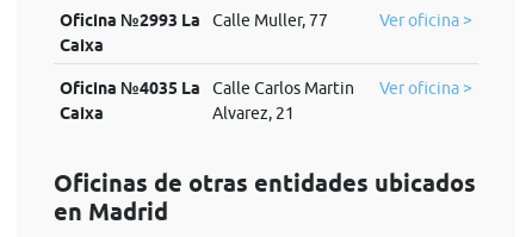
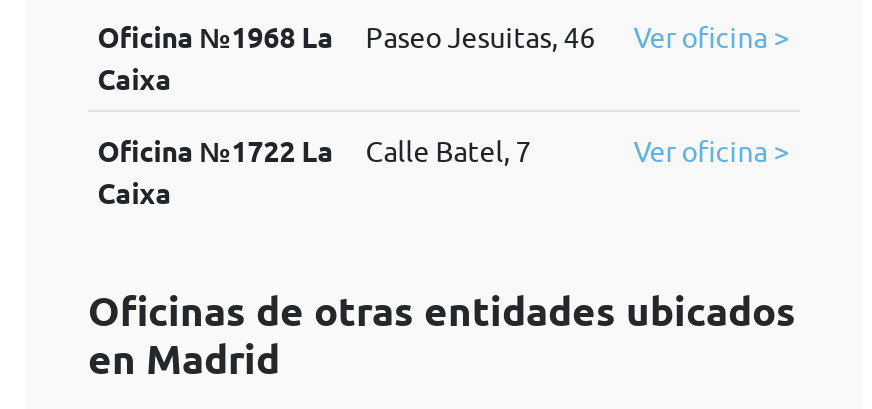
- Oficina №2993 La
+ Oficina №1968 La

- Calle Muller, 77
+ Paseo Jesuitas, 46

- Oficina №4035 La
+ Oficina №1722 La

- Calle Carlos Martin
- Alvarez, 21
+ Calle Batel, 7
